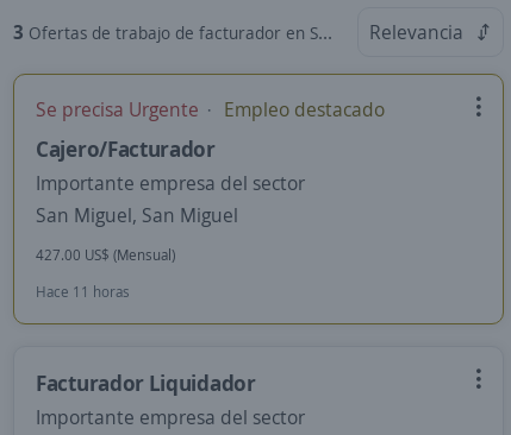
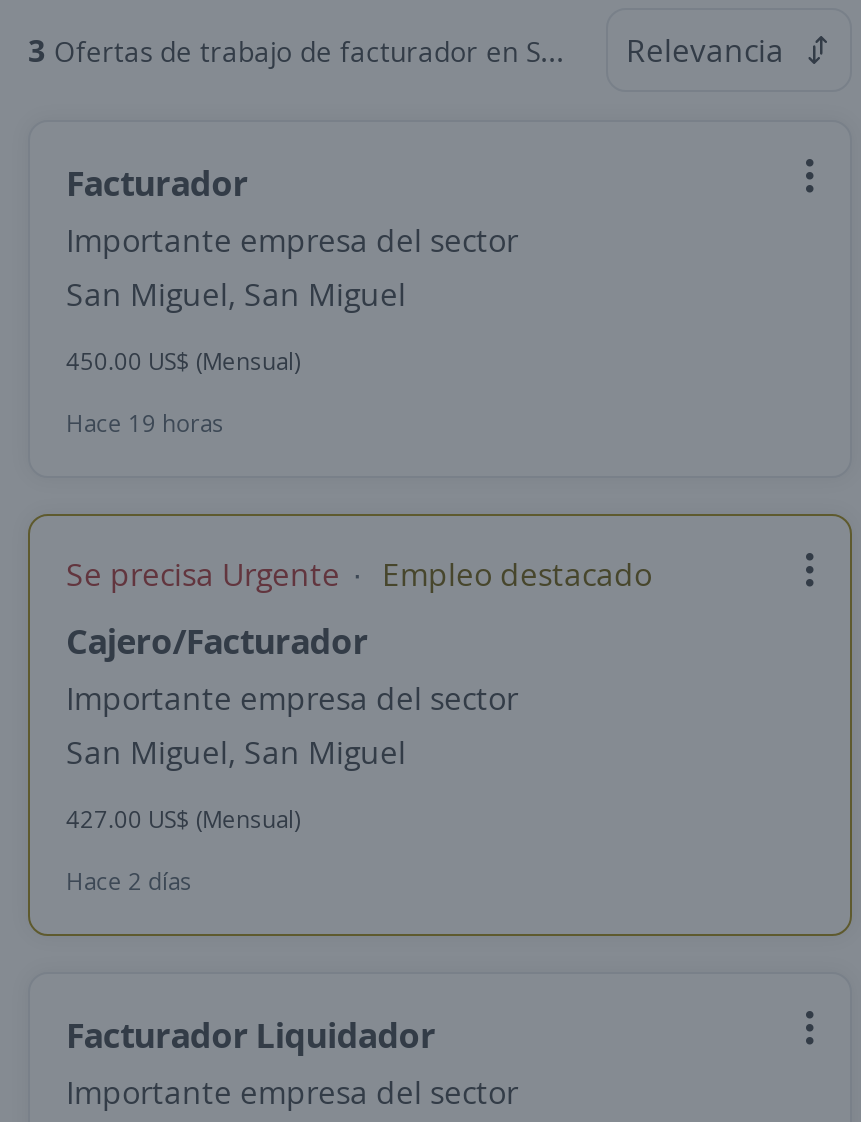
+ Facturador
+ Importante empresa del sector
+ San Miguel, San Miguel
+ 450.00 US$ (Mensual)
+ Hace 19 horas

- Hace 11 horas
+ Hace 2 días
